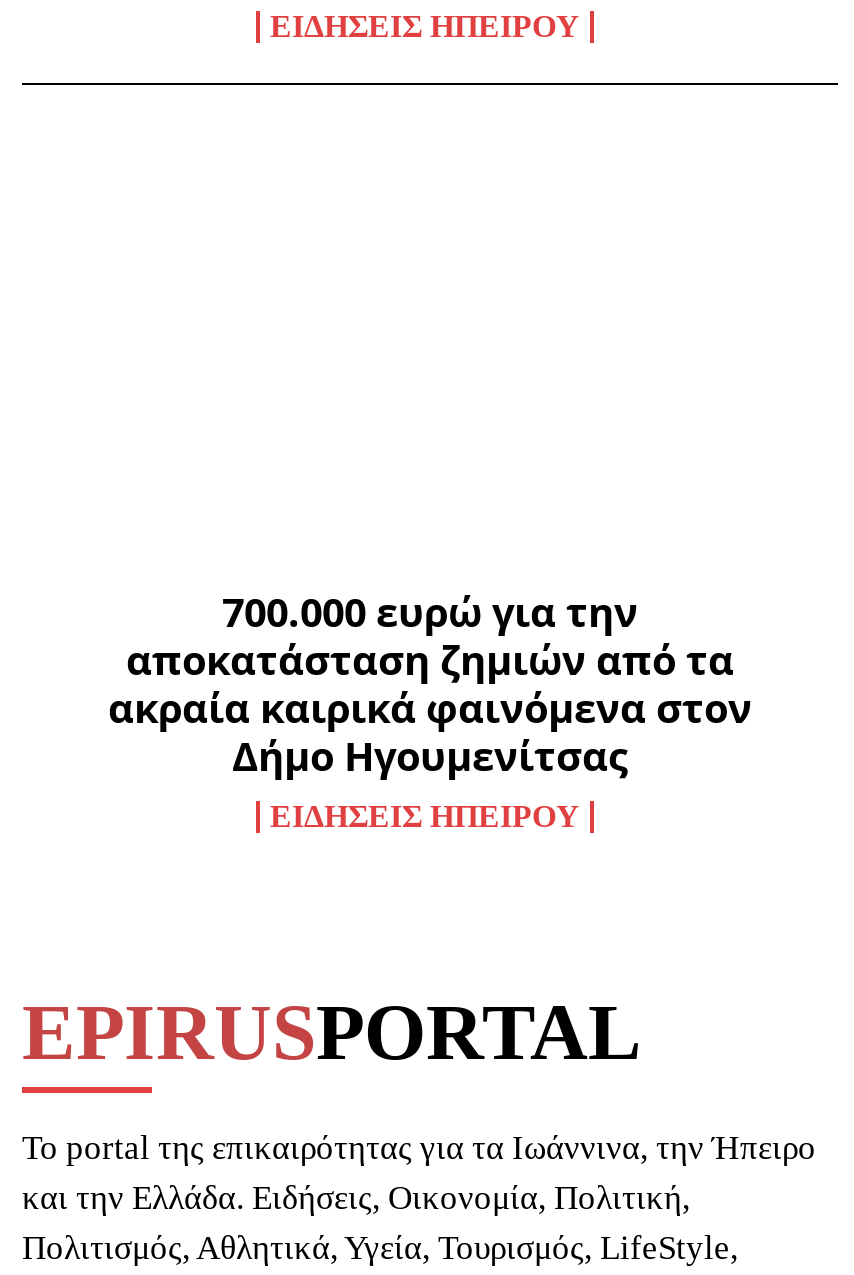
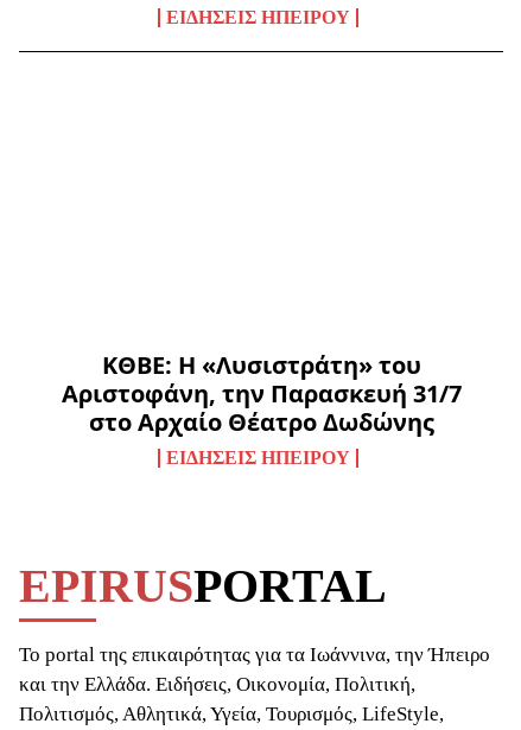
- 700.000 ευρώ για την
- αποκατάσταση ζημιών από τα
- ακραία καιρικά φαινόμενα στον
- Δήμο Ηγουμενίτσας
+ ΚΘΒΕ: Η «Λυσιστράτη» του
+ Αριστοφάνη, την Παρασκευή 31/7
+ στο Αρχαίο Θέατρο Δωδώνης
